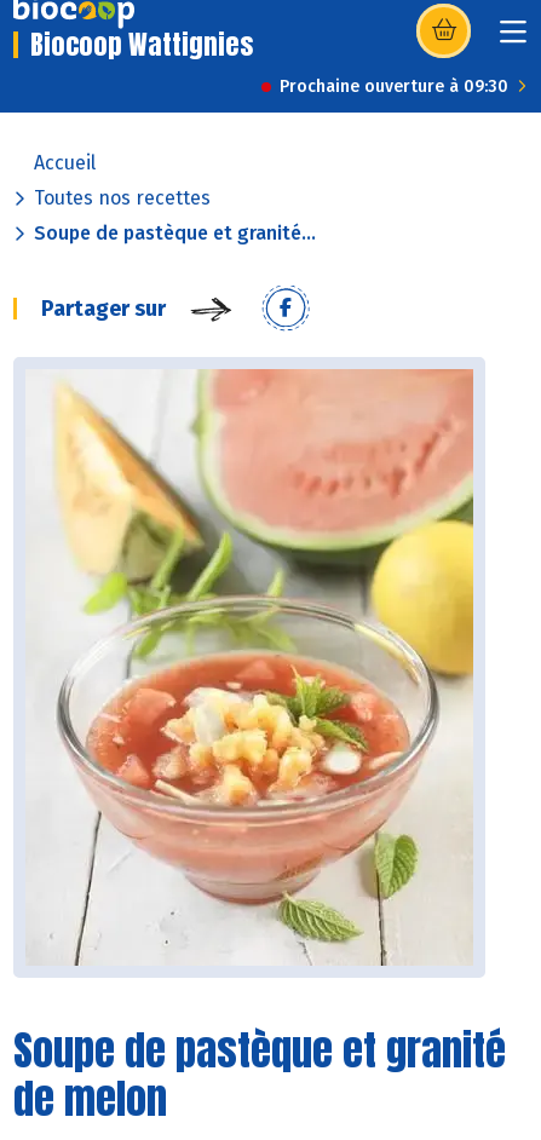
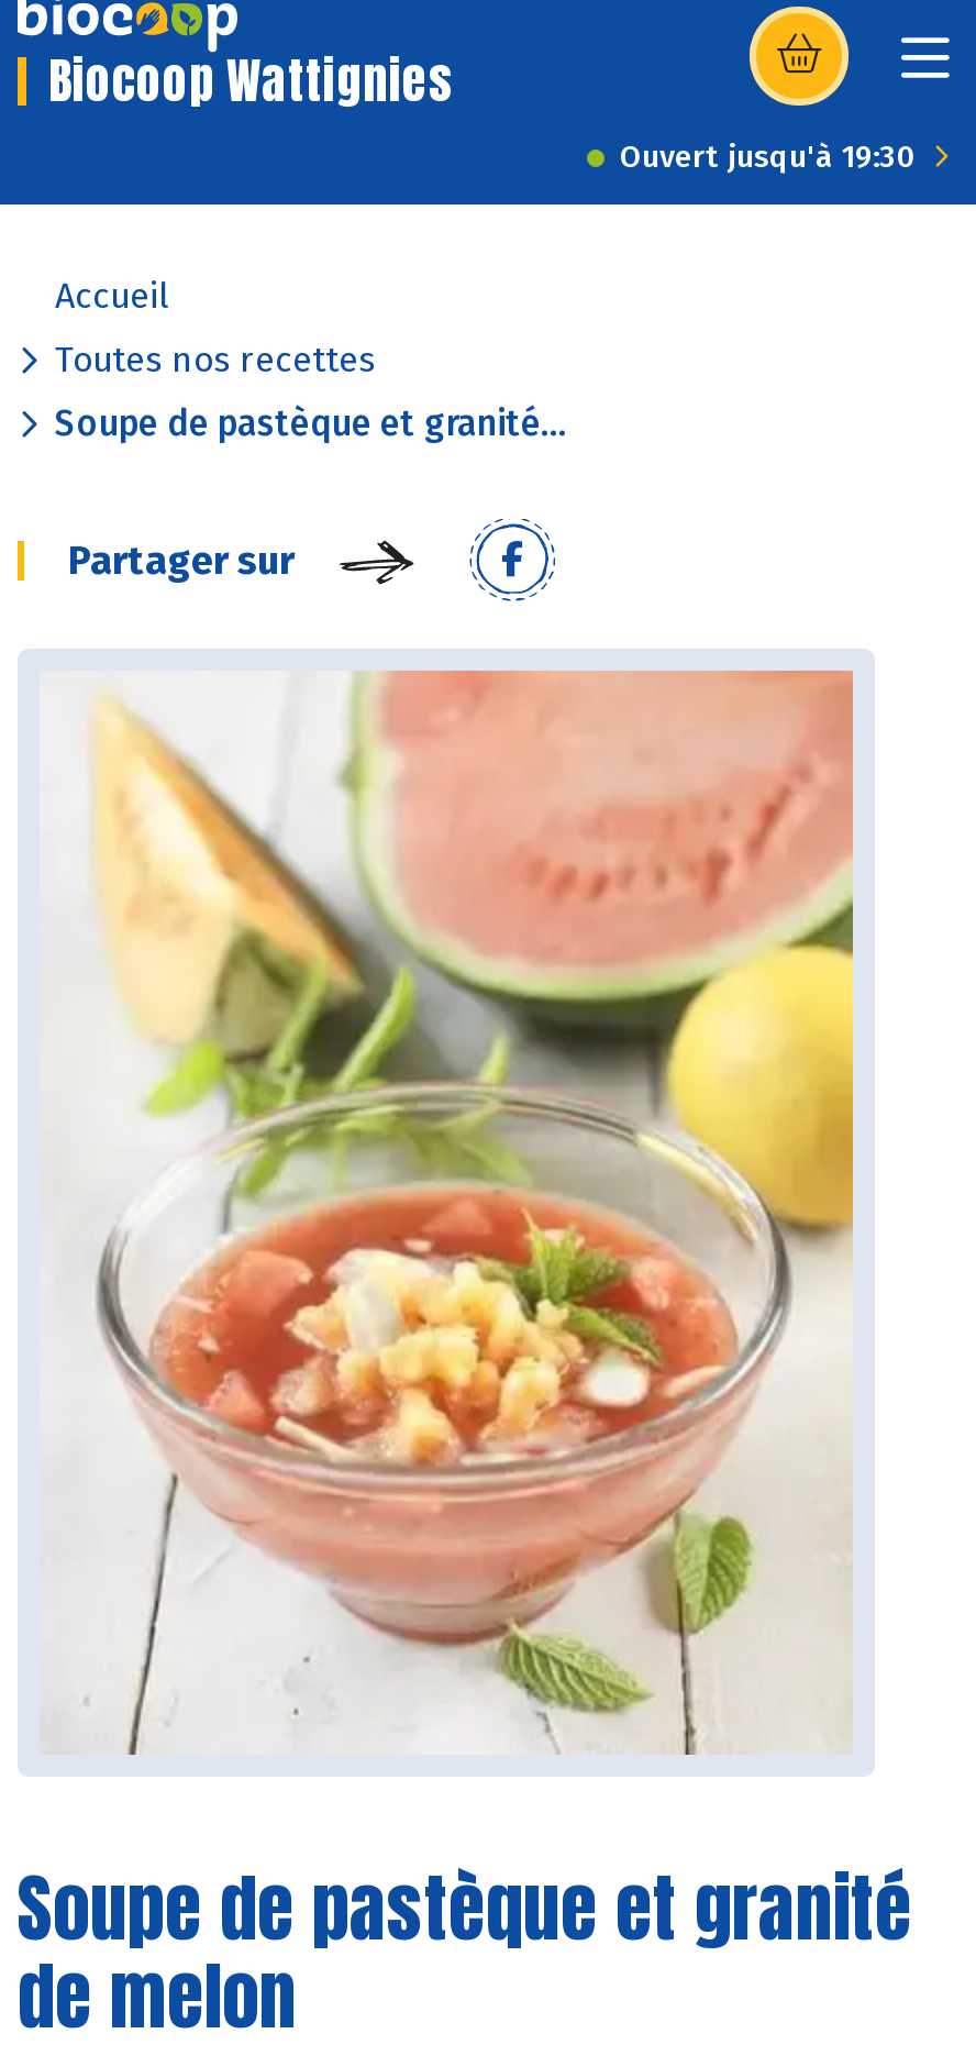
- Prochaine ouverture à 09:30
+ Ouvert jusqu'à 19:30
